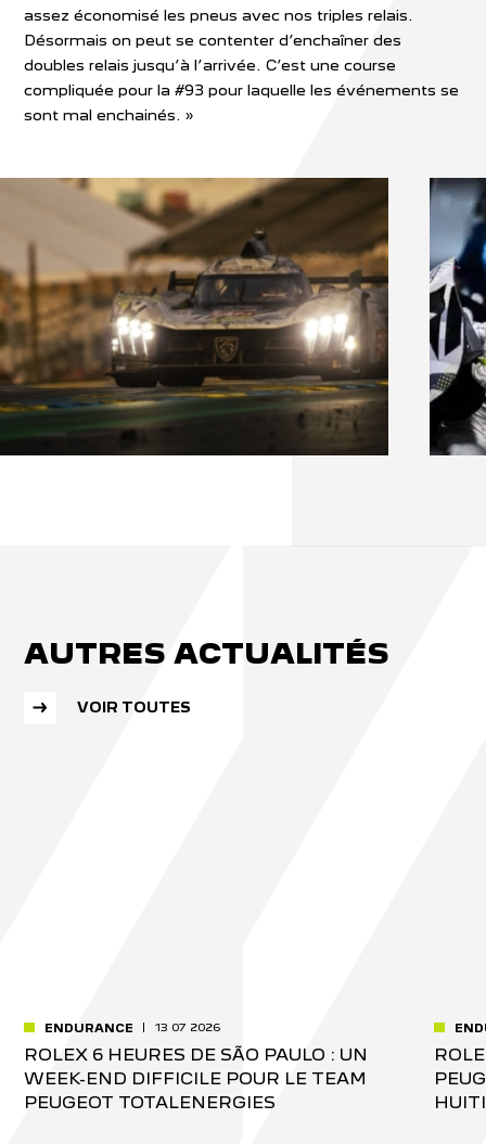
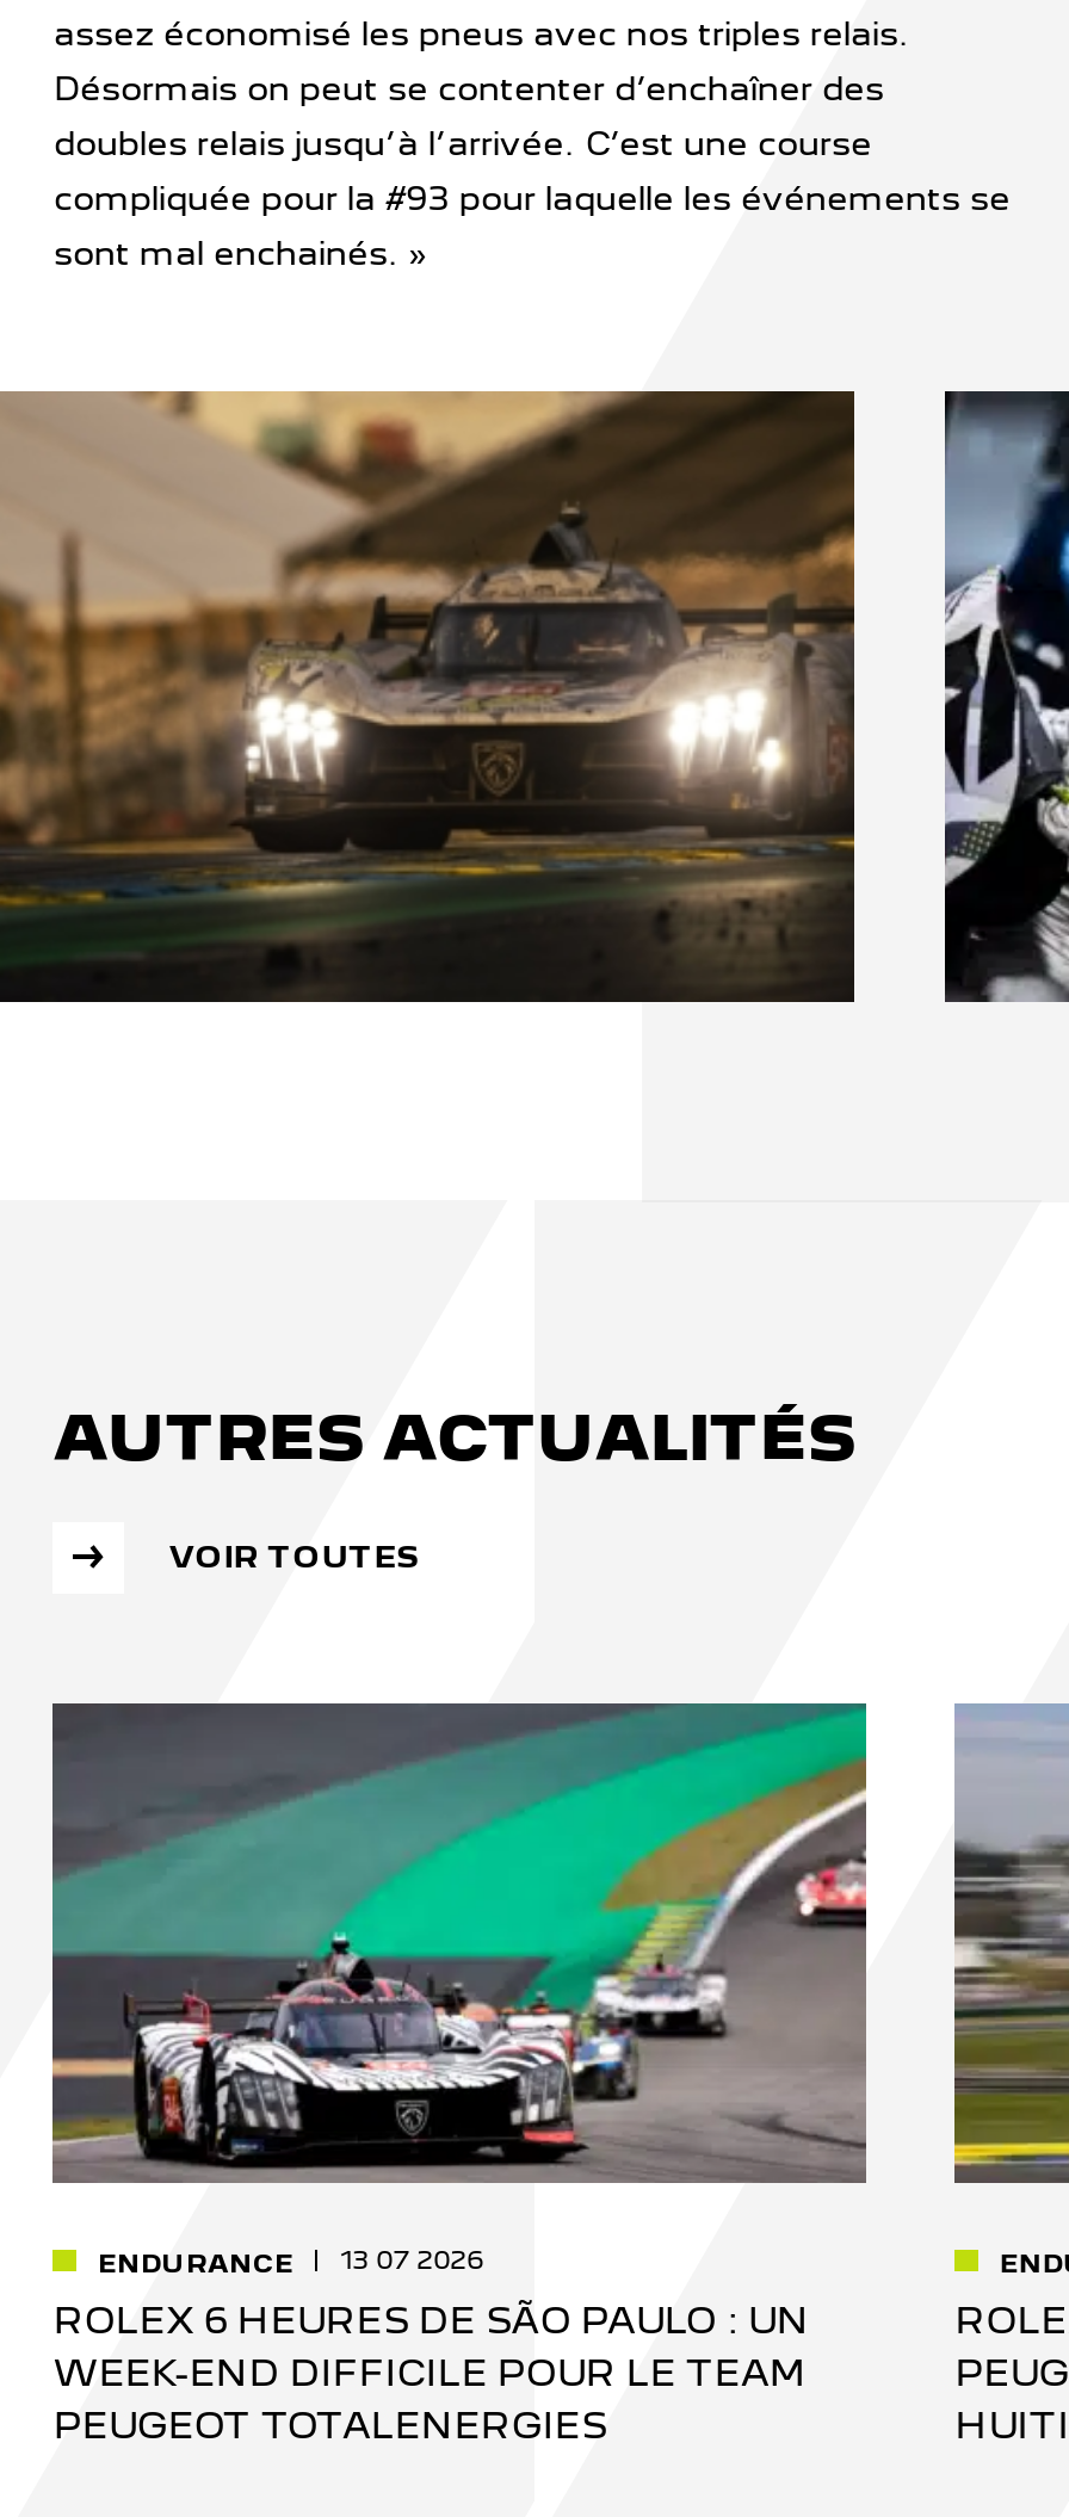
+ [image]

+ [image]
